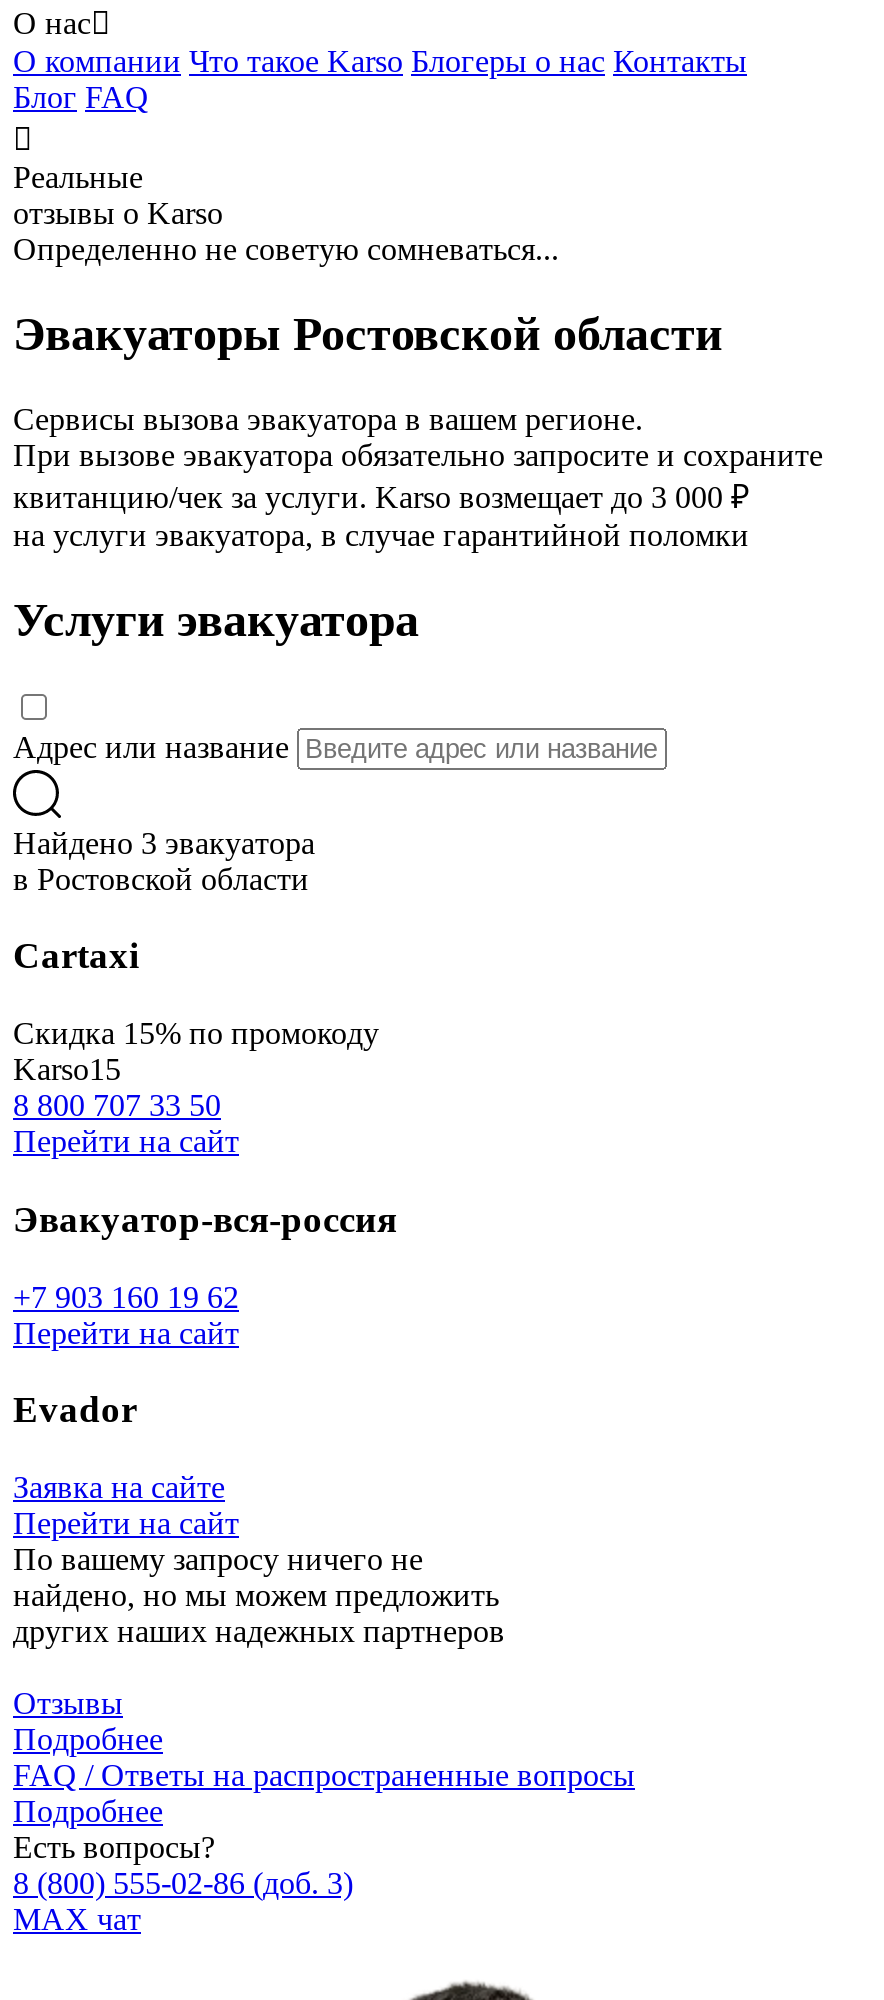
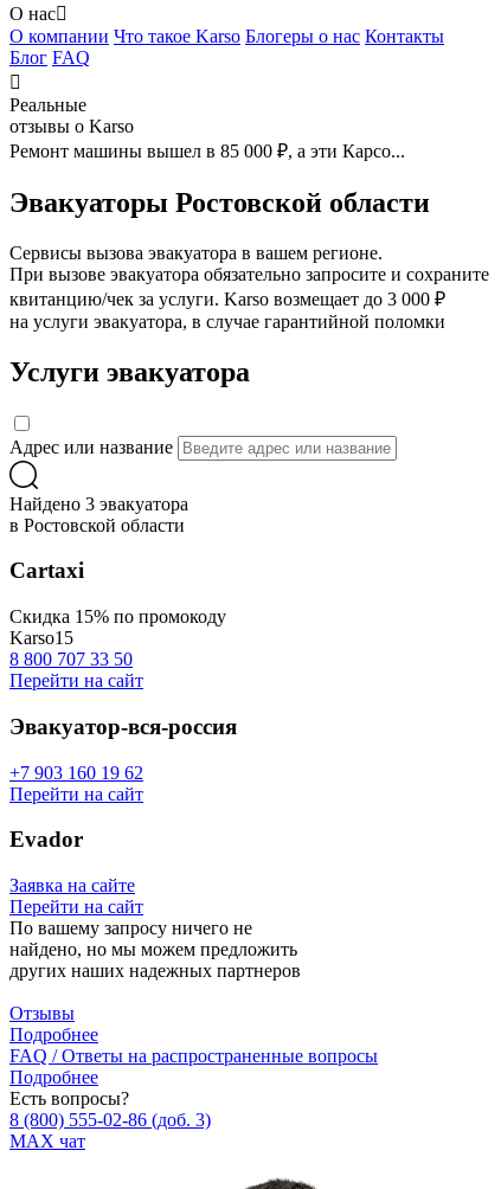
- Определенно не советую сомневаться...
+ Ремонт машины вышел в 85 000 ₽, а эти Карсо...
